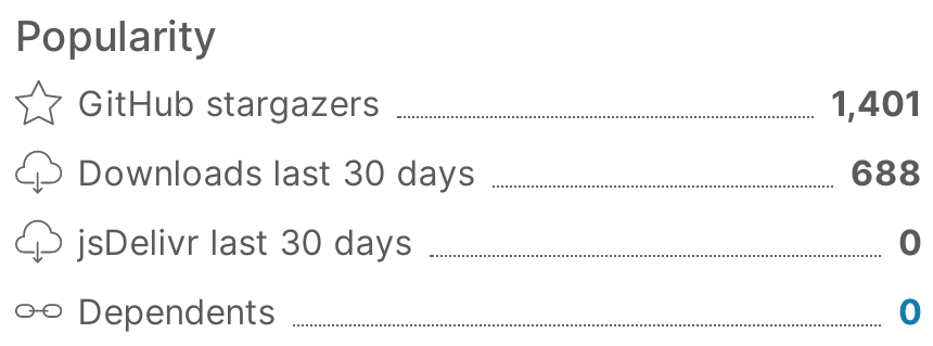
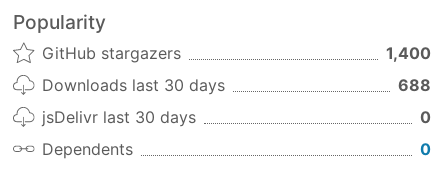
- 1,401
+ 1,400
